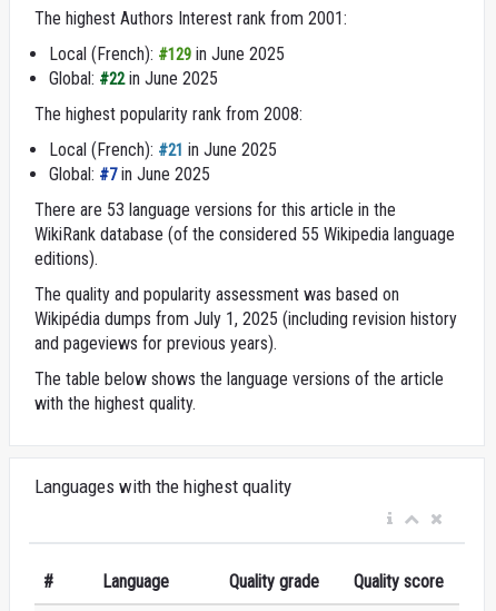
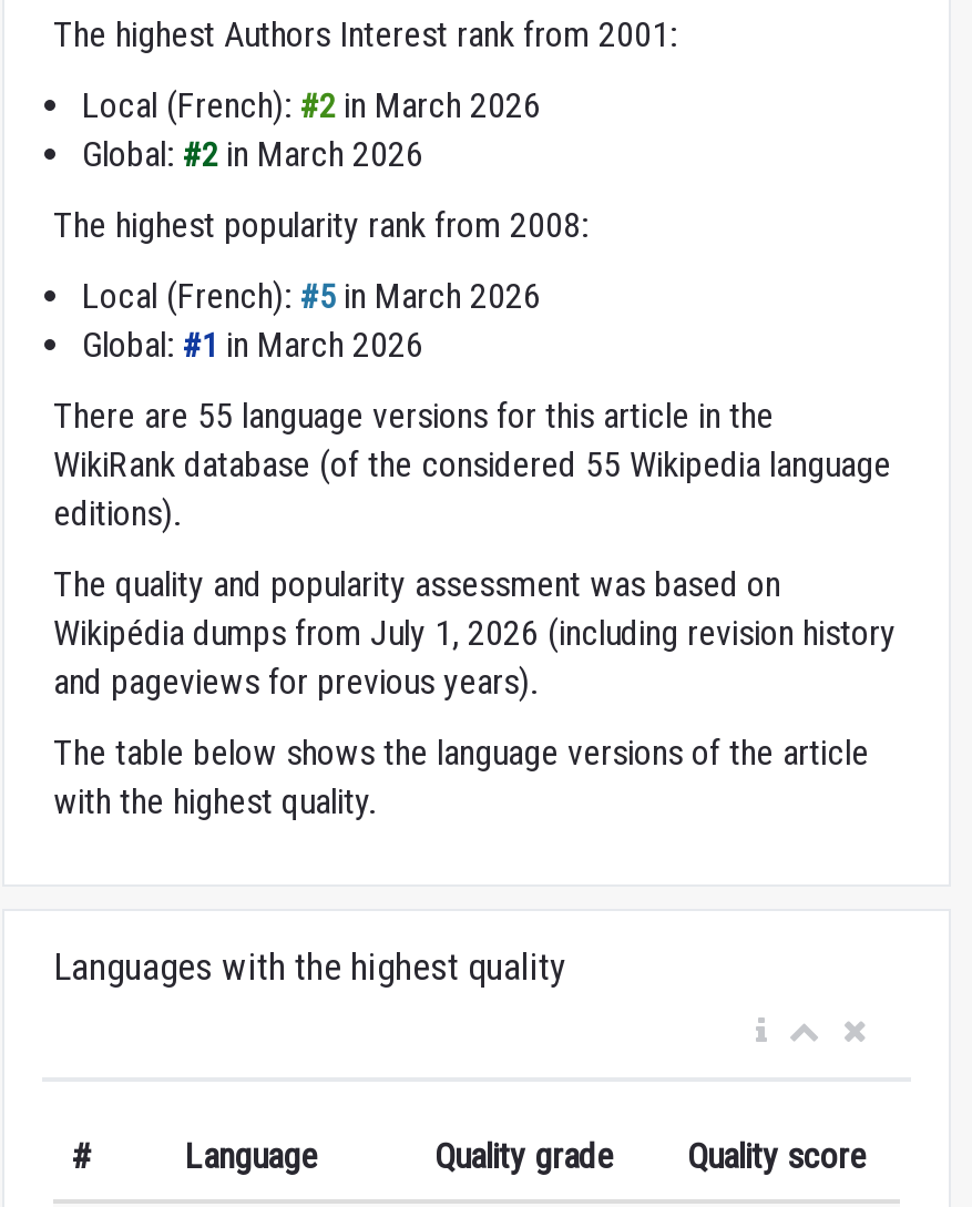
- Local (French): #129 in June 2025
+ Local (French): #2 in March 2026

- Global: #22 in June 2025
+ Global: #2 in March 2026

- Local (French): #21 in June 2025
+ Local (French): #5 in March 2026

- Global: #7 in June 2025
+ Global: #1 in March 2026

- There are 53 language versions for this article in the
+ There are 55 language versions for this article in the

- Wikipédia dumps from July 1, 2025 (including revision history
+ Wikipédia dumps from July 1, 2026 (including revision history
